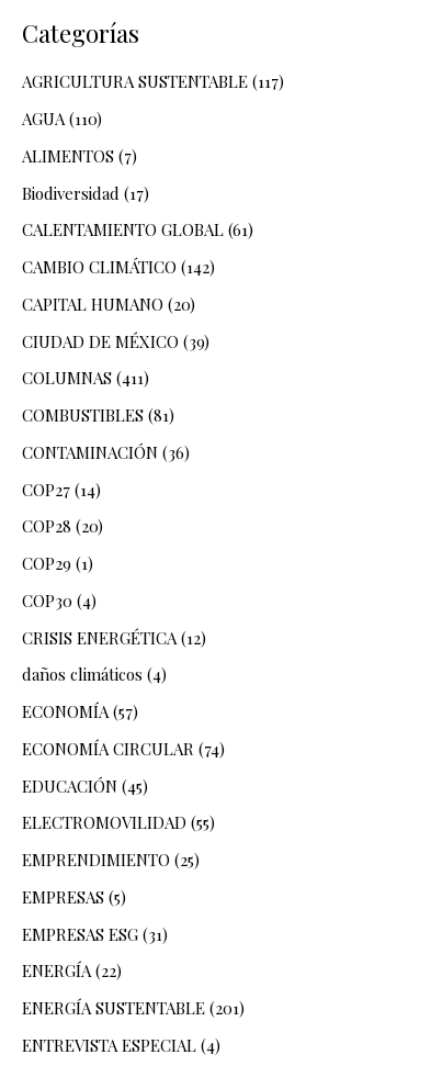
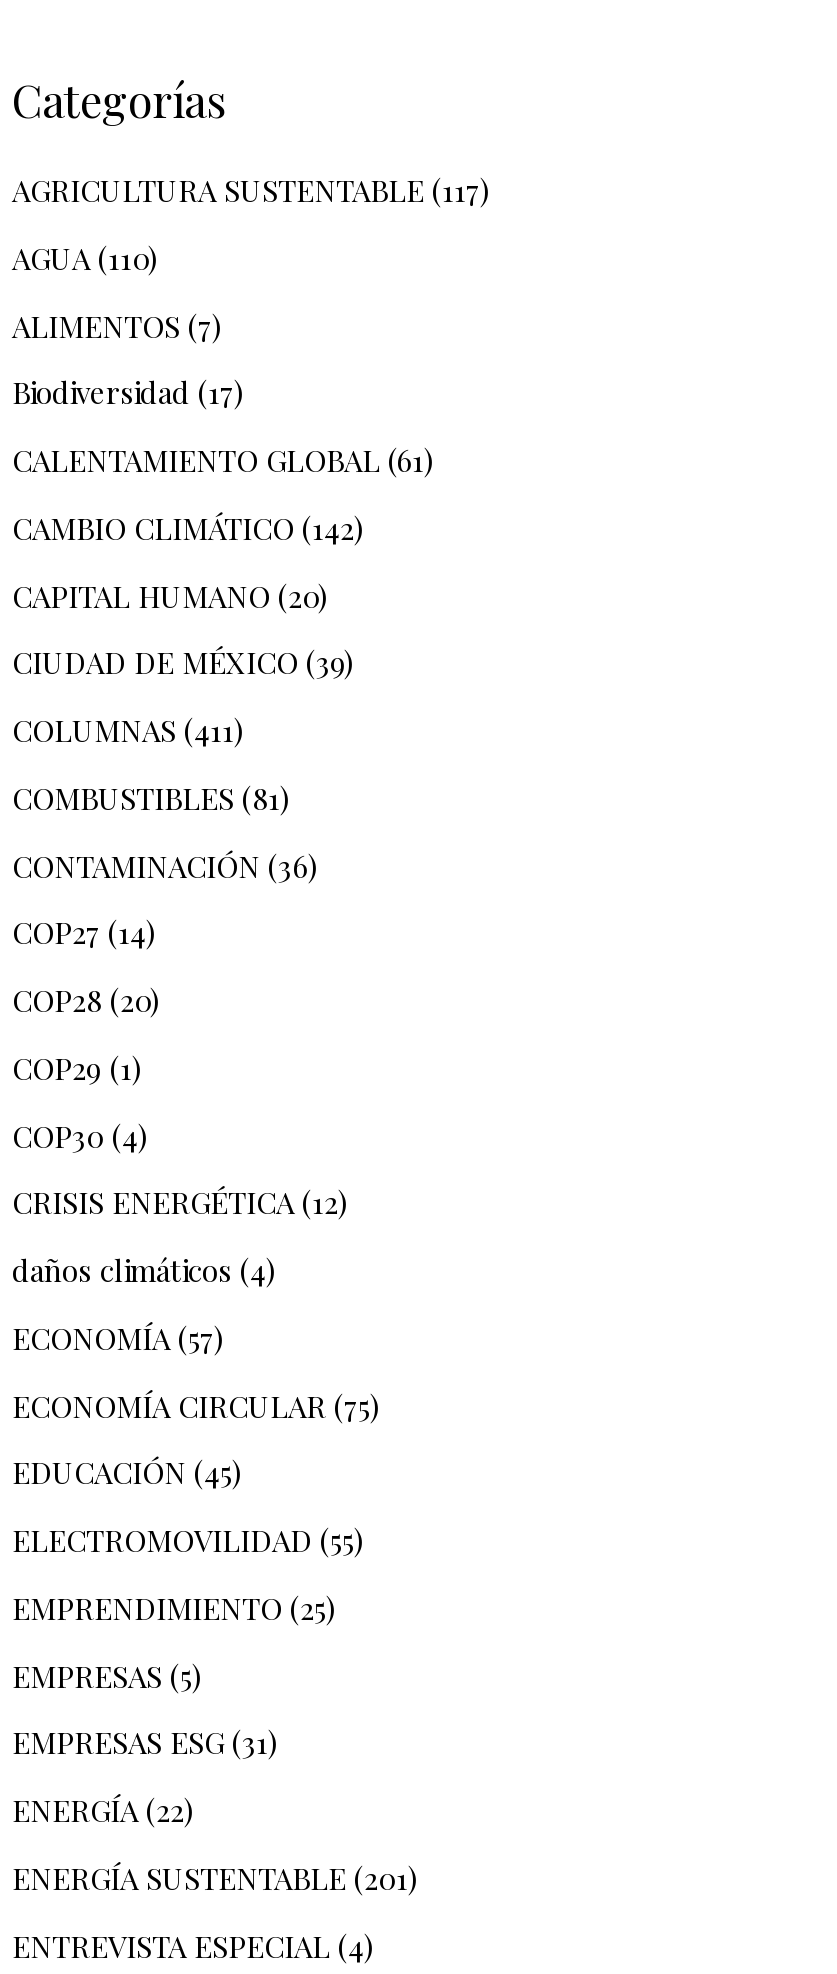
- ECONOMÍA CIRCULAR (74)
+ ECONOMÍA CIRCULAR (75)
